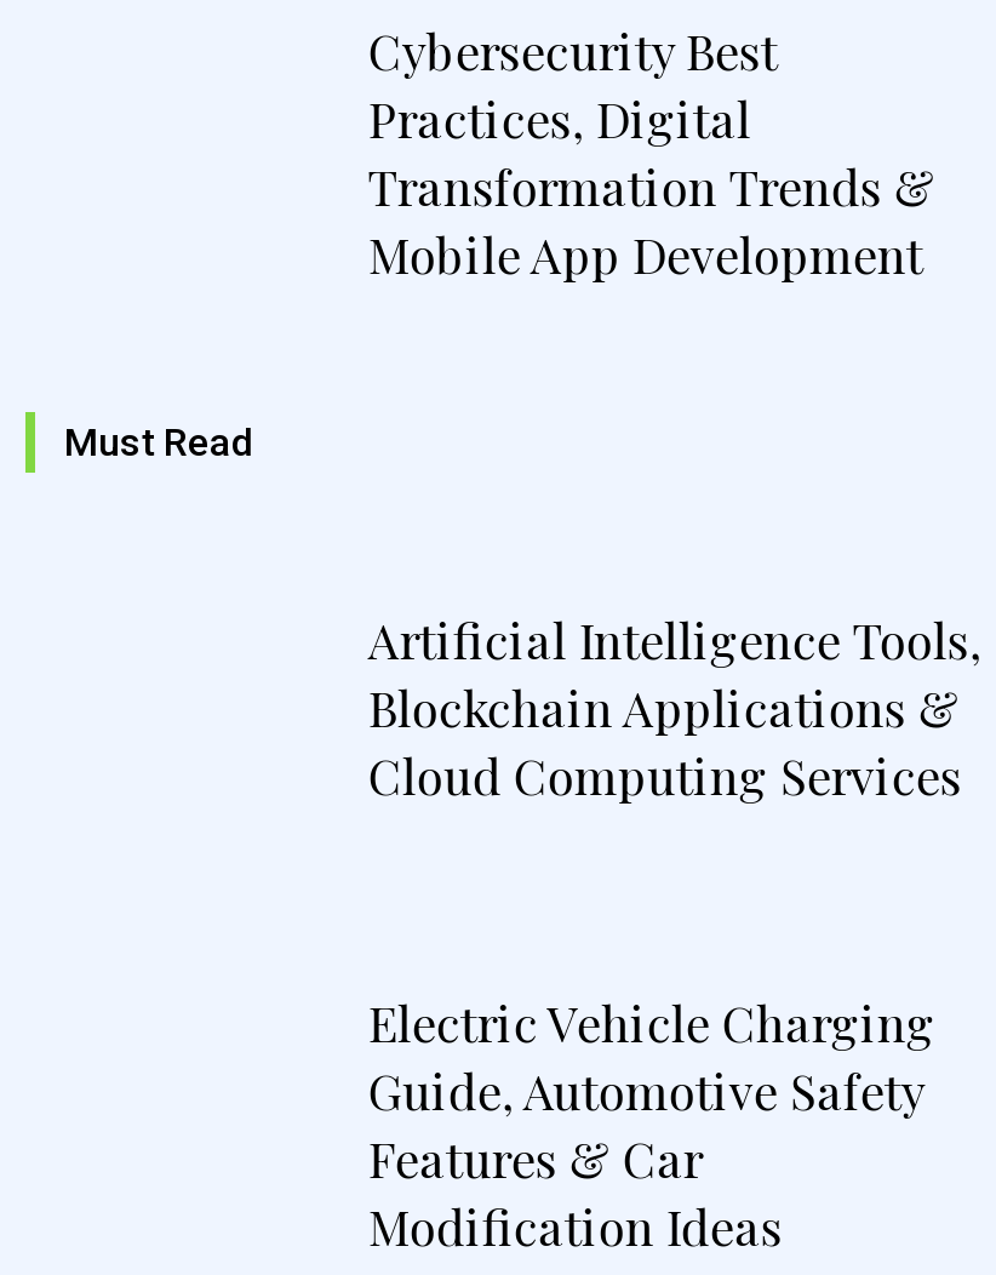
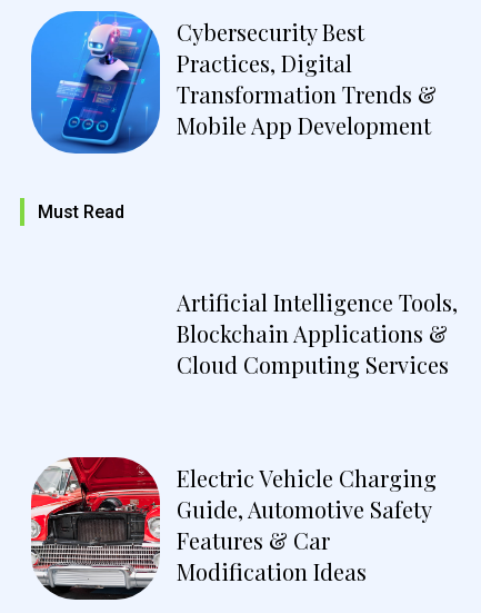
+ [image]

+ [image]
